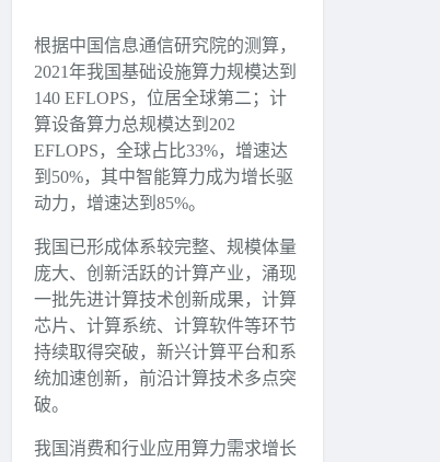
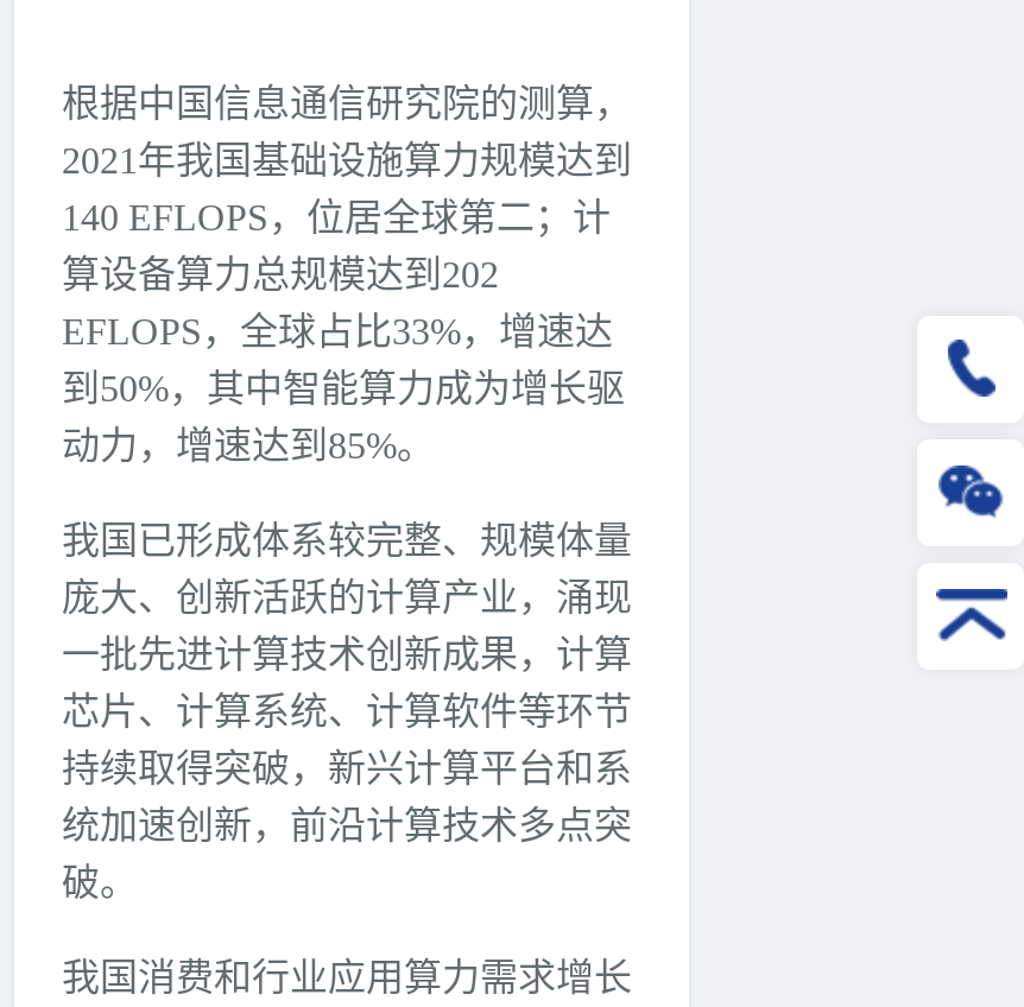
+ [image]

+ [image]

+ [image]
